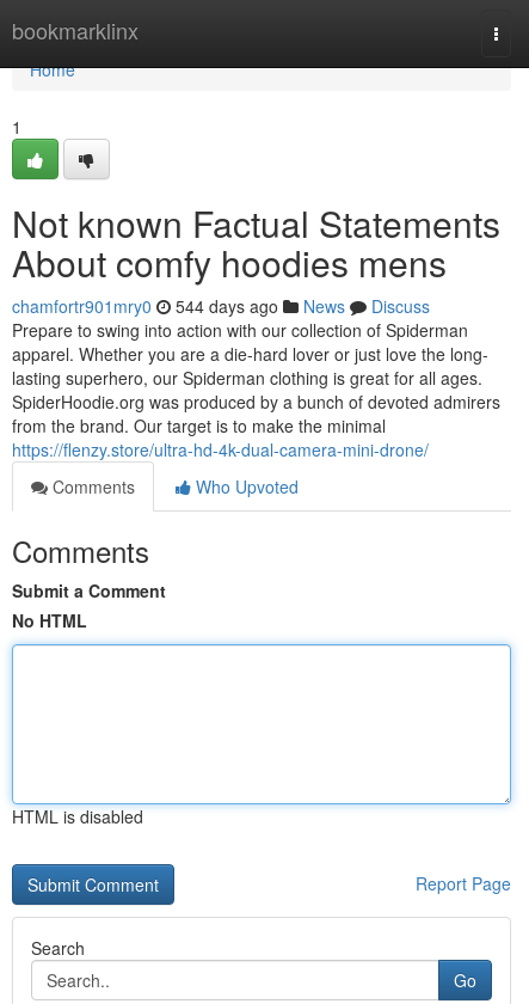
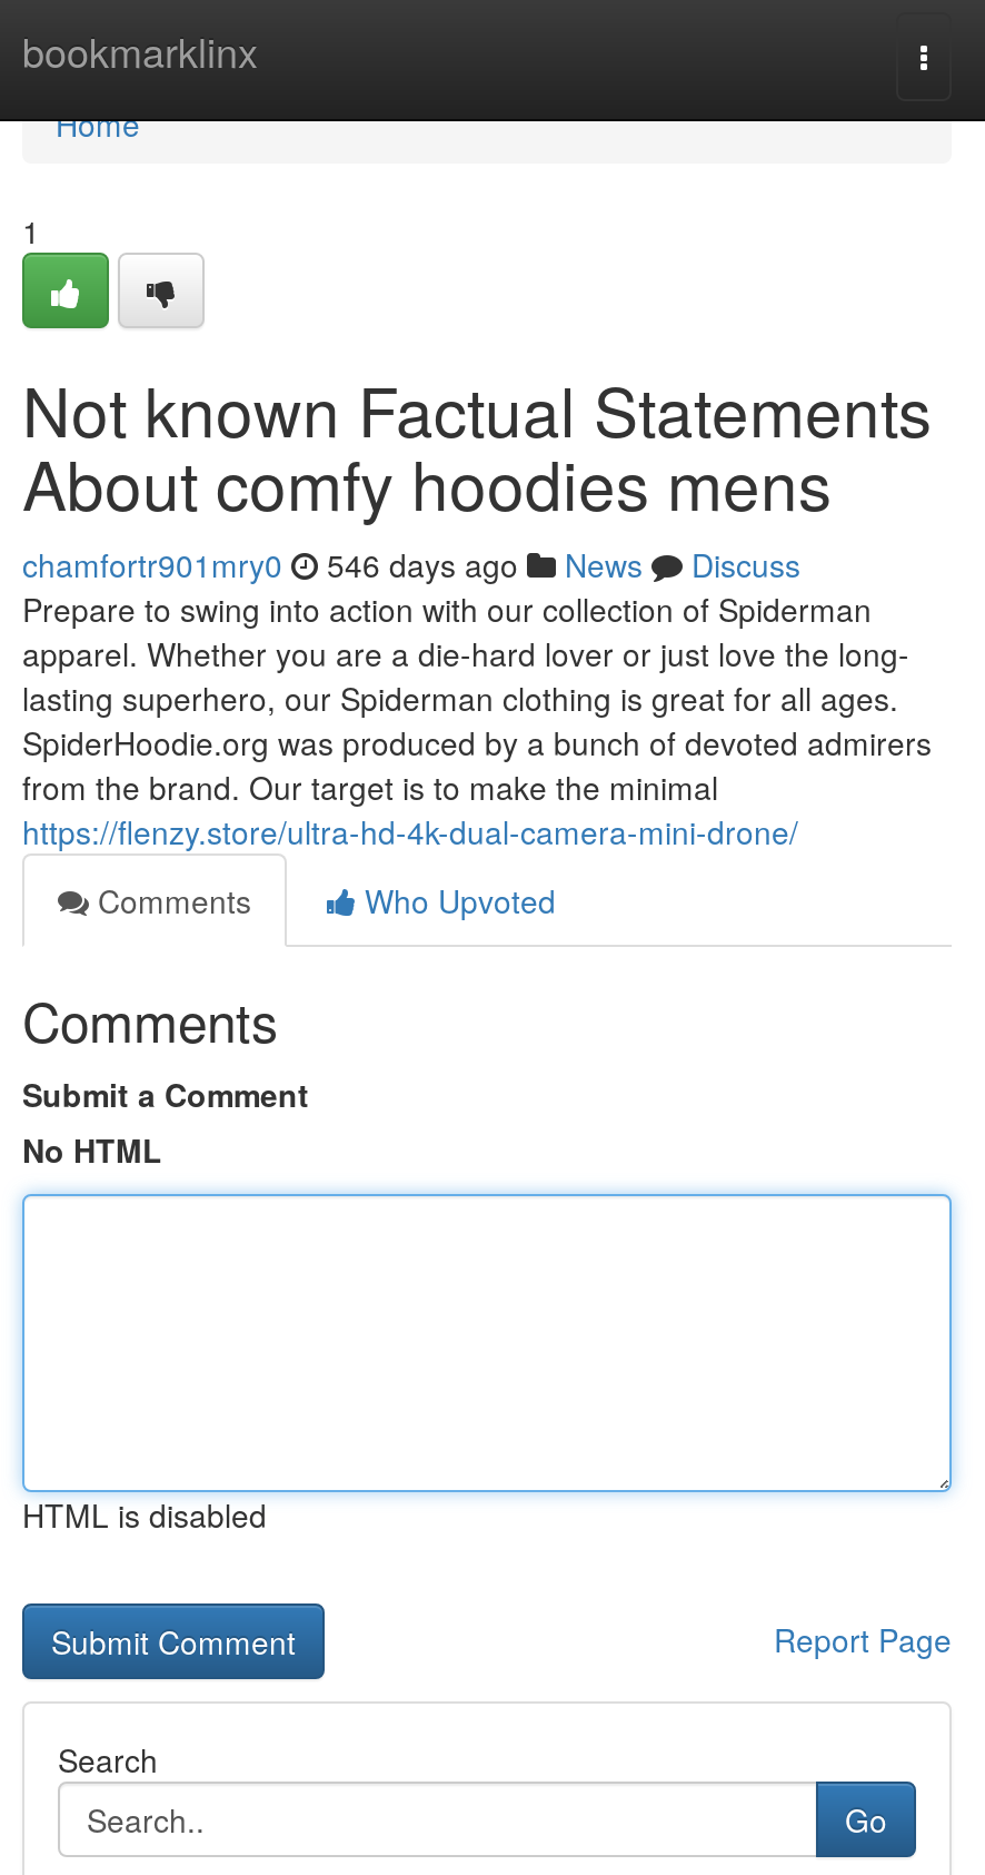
- chamfortr901mry0 544 days ago News Discuss
+ chamfortr901mry0 546 days ago News Discuss
